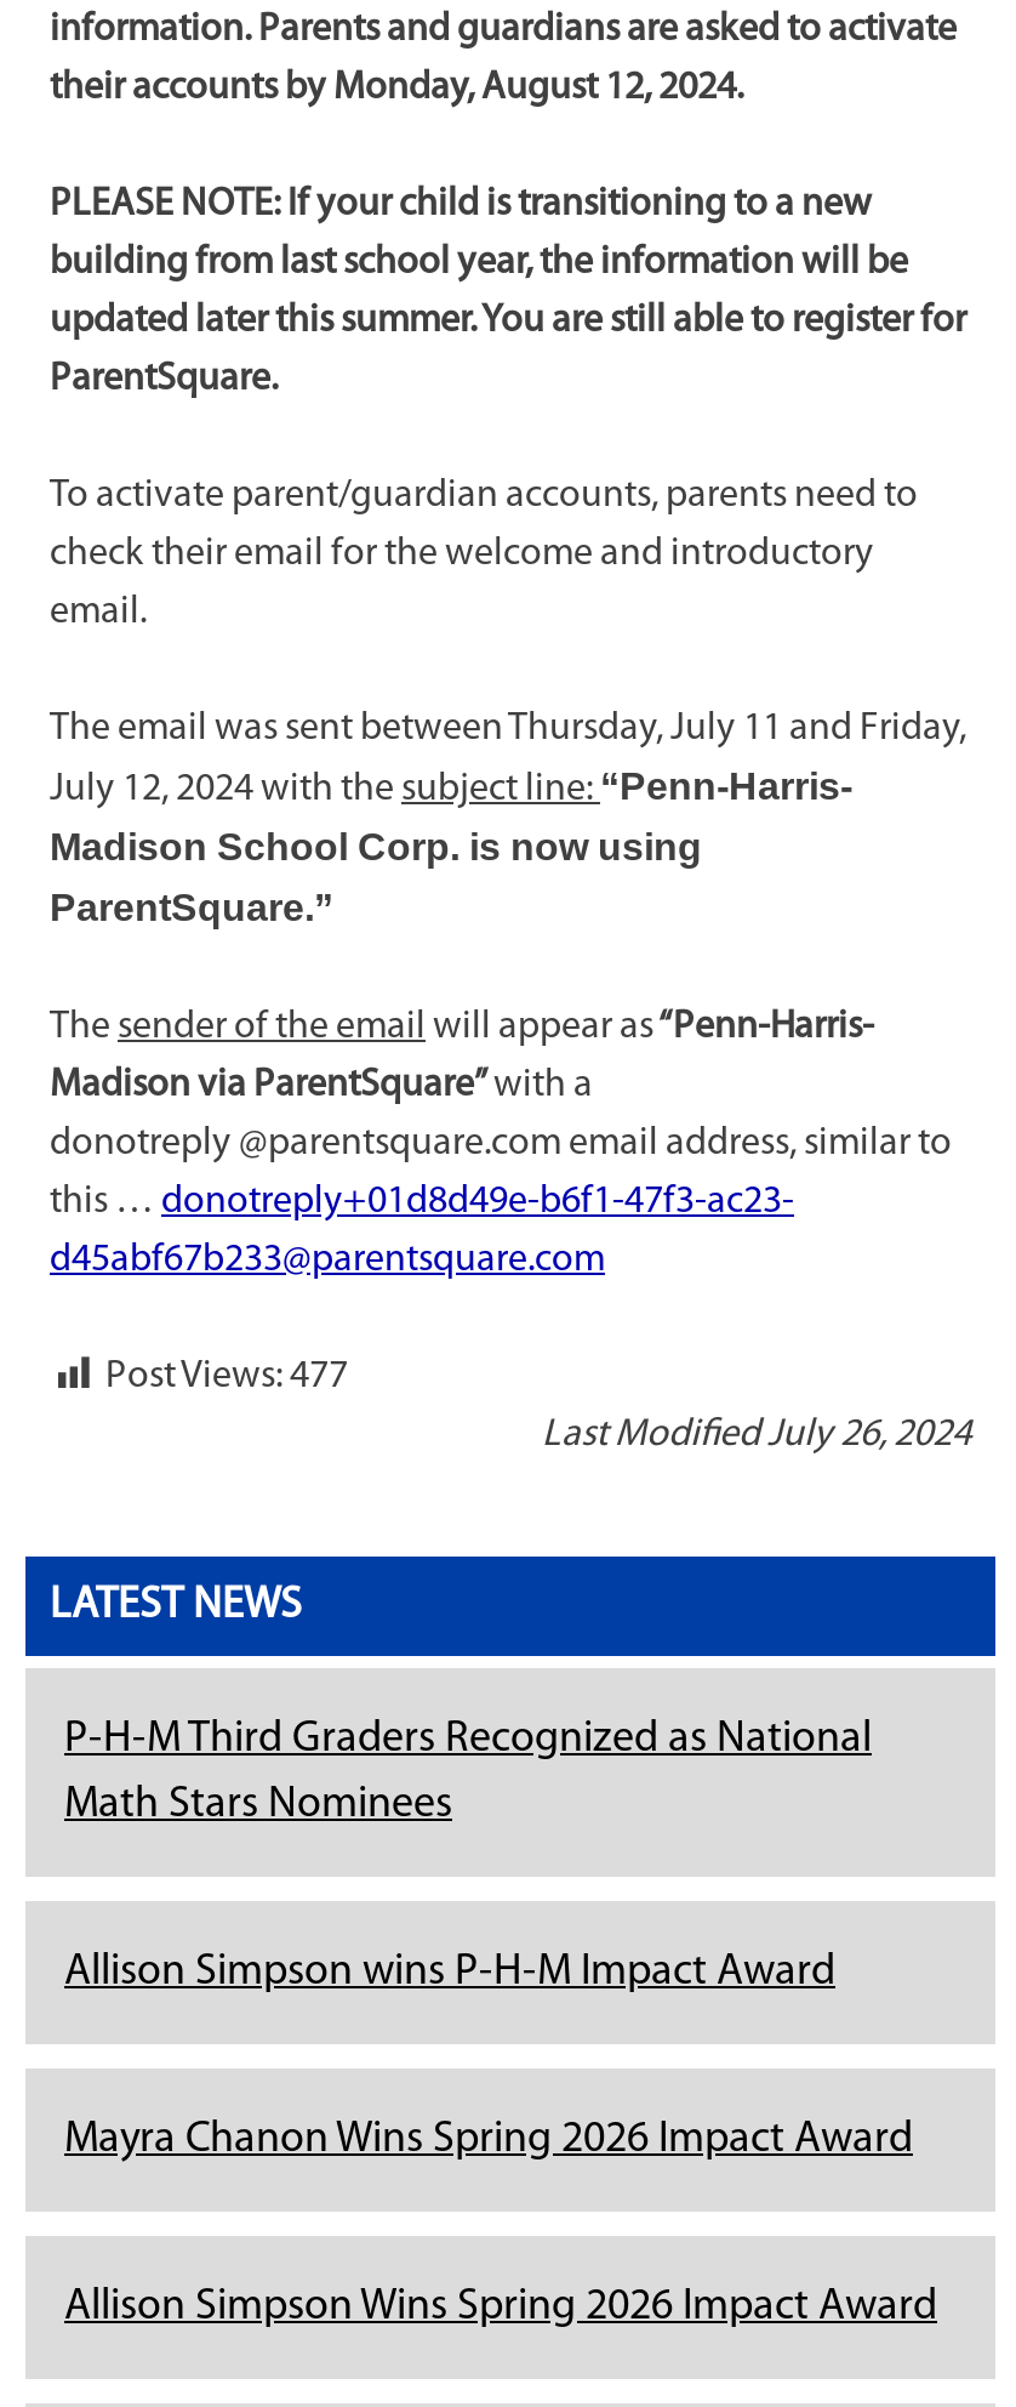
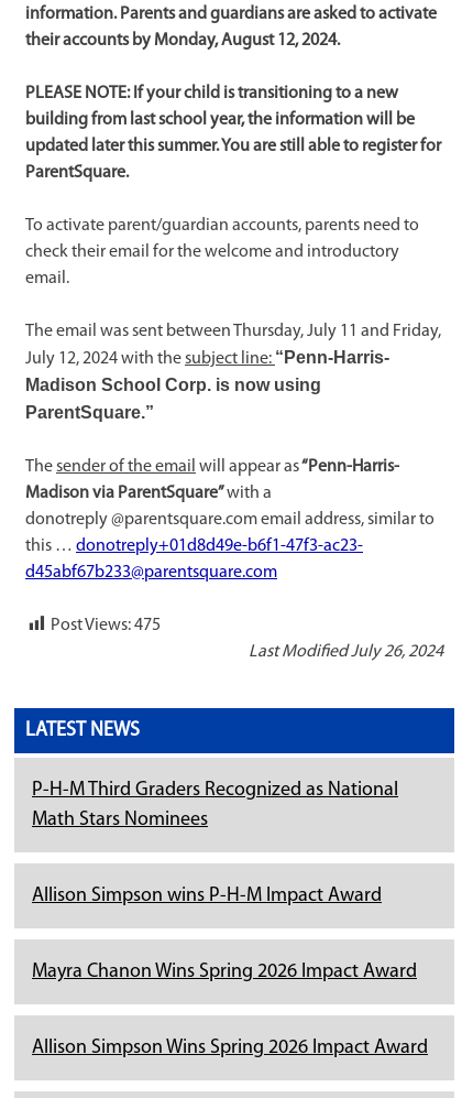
- Post Views: 477
+ Post Views: 475
